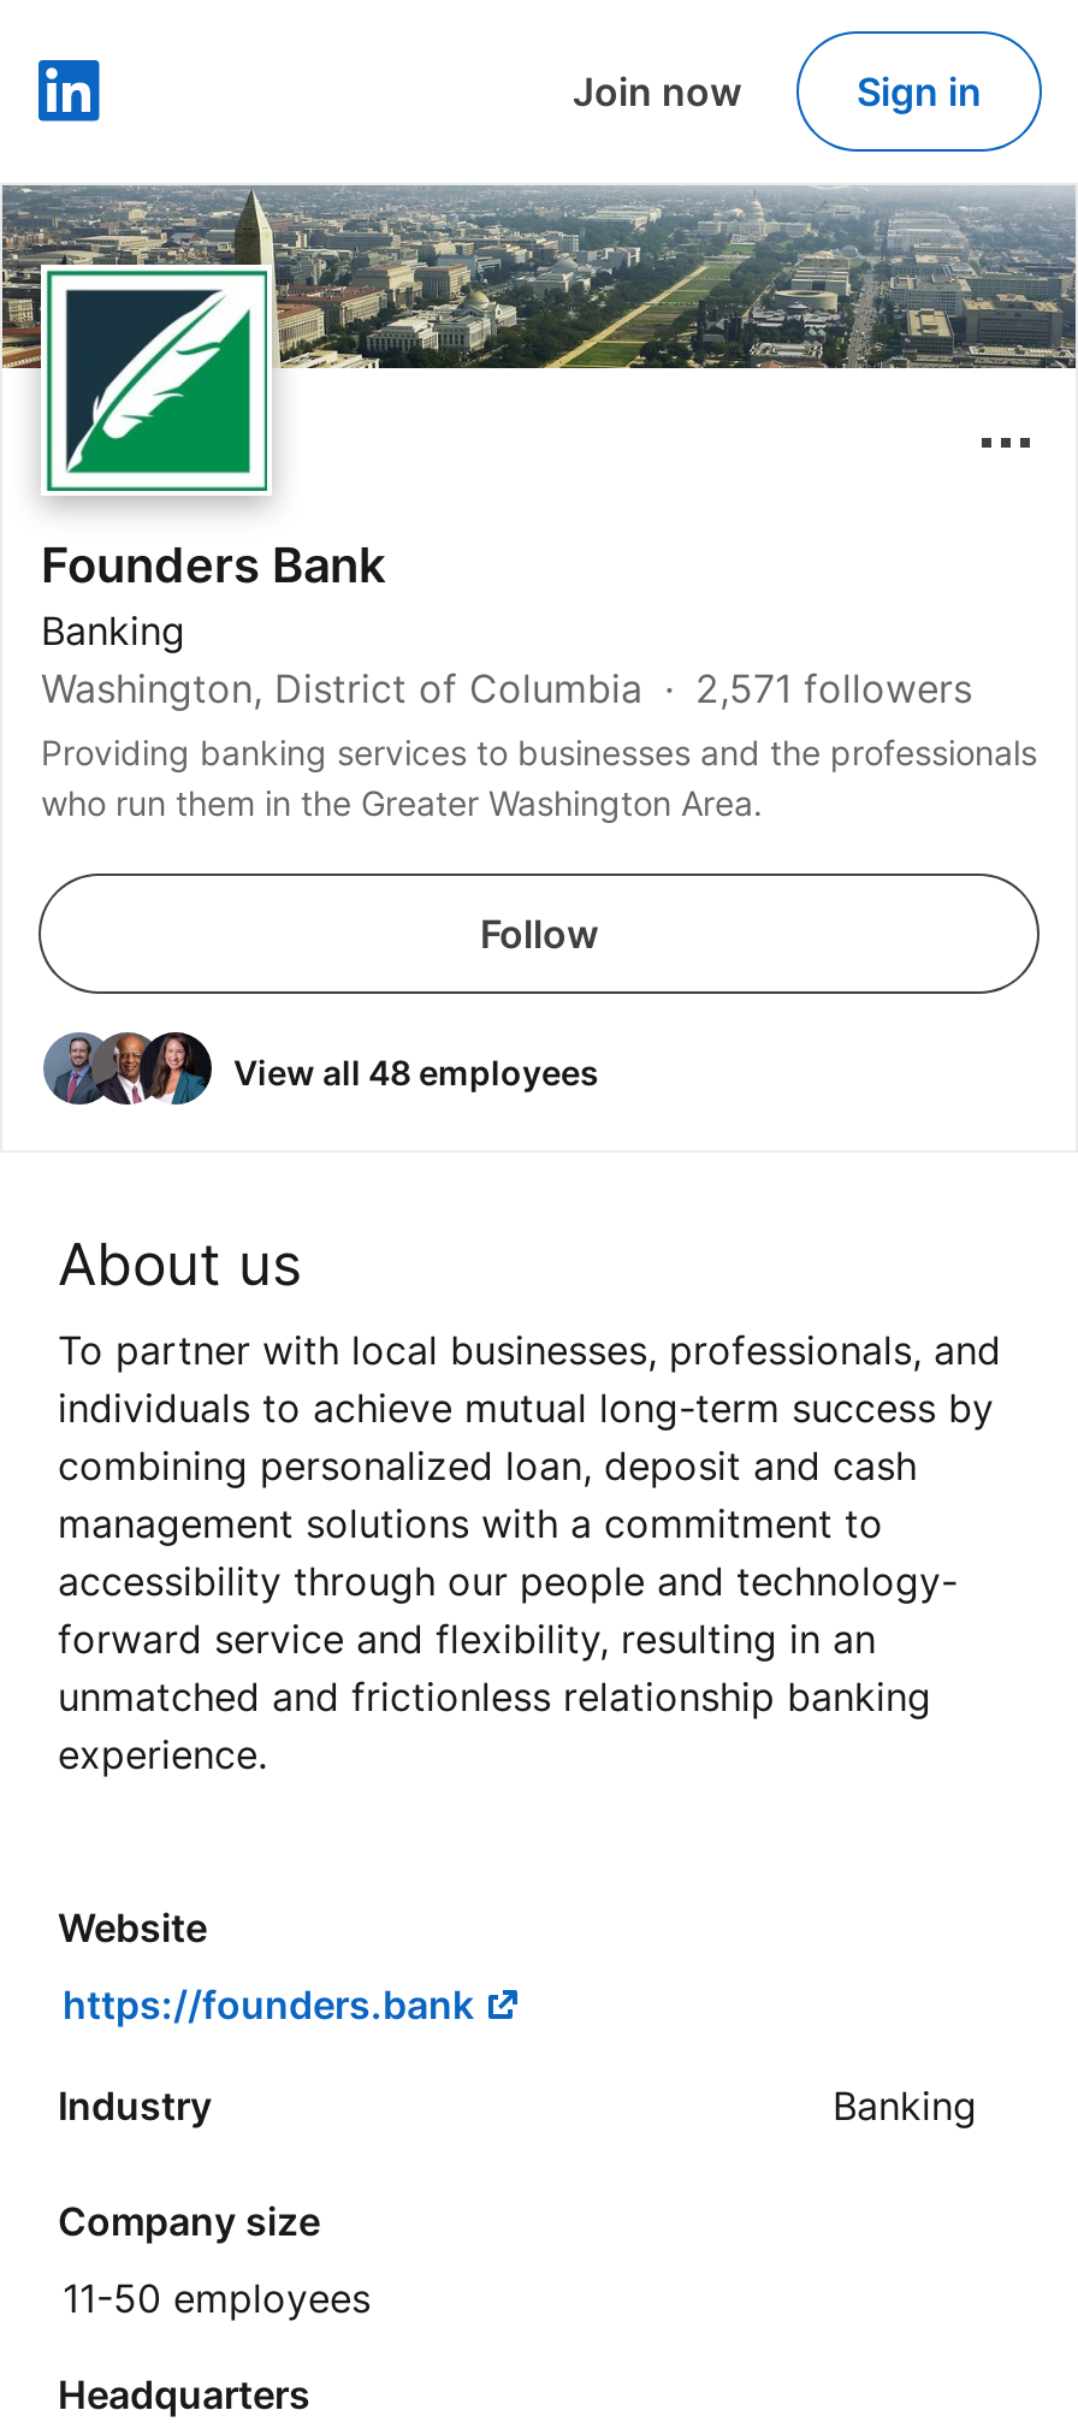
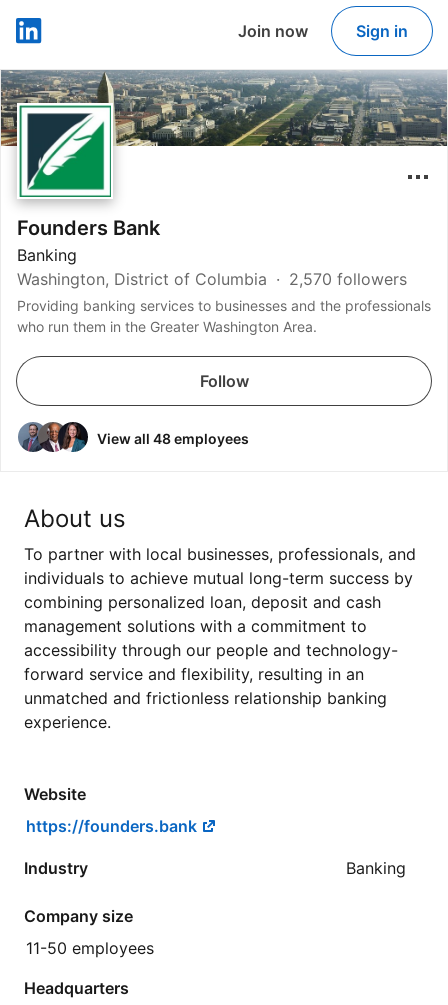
- Washington, District of Columbia 2,571 followers
+ Washington, District of Columbia 2,570 followers
